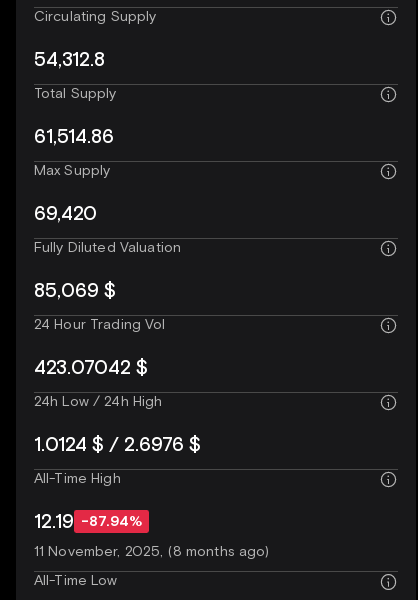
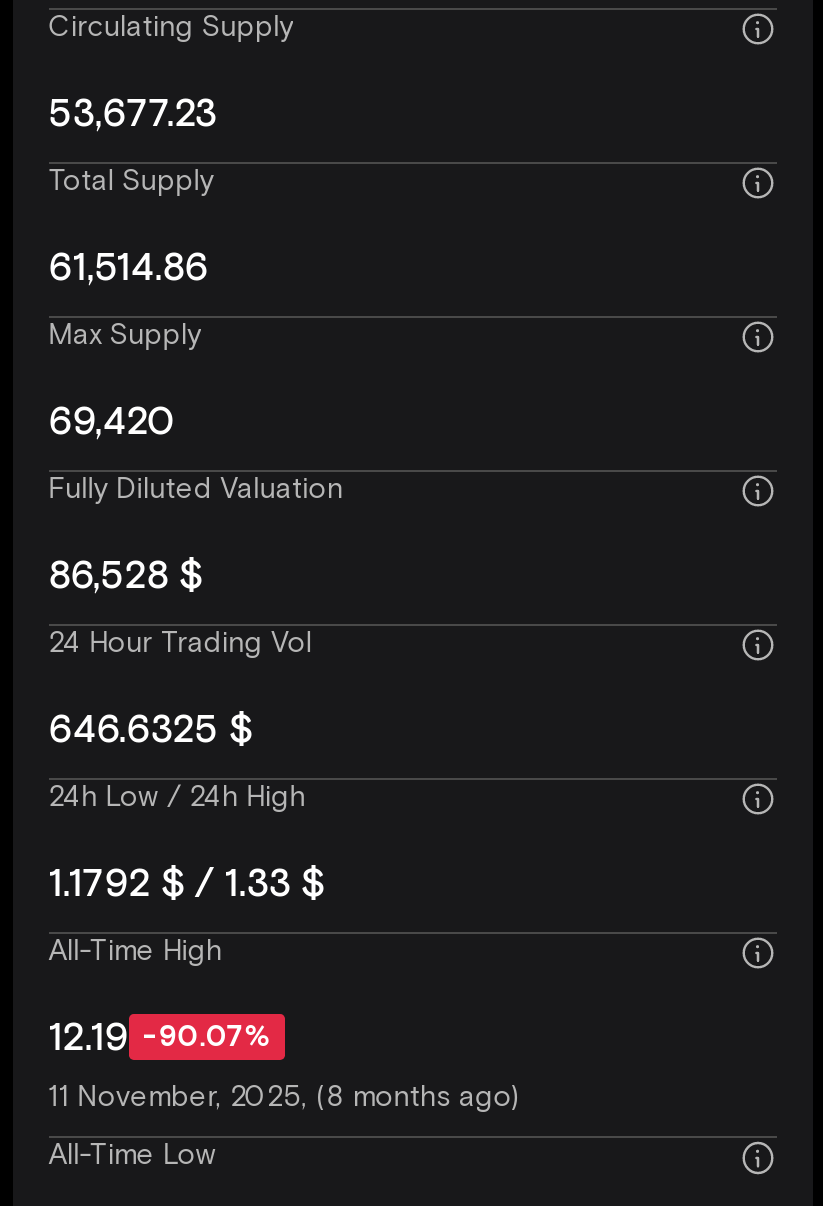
- 54,312.8
+ 53,677.23

- 85,069 $
+ 86,528 $

- 423.07042 $
+ 646.6325 $

- 1.0124 $ / 2.6976 $
+ 1.1792 $ / 1.33 $

- 12.19 -87.94%
+ 12.19 -90.07%
